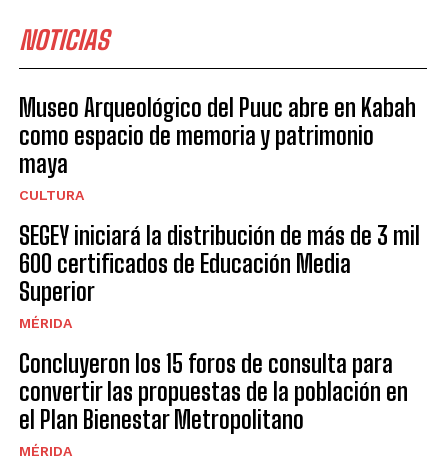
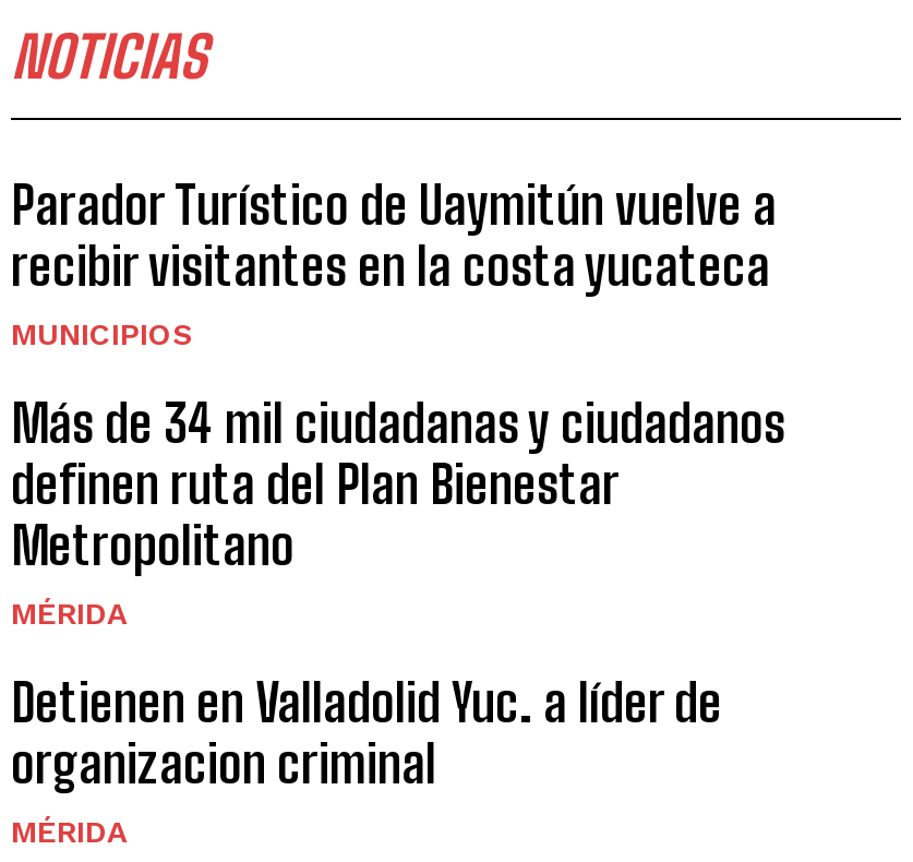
- Museo Arqueológico del Puuc abre en Kabah
- como espacio de memoria y patrimonio
- maya
- CULTURA
+ Parador Turístico de Uaymitún vuelve a
+ recibir visitantes en la costa yucateca
+ MUNICIPIOS

- SEGEY iniciará la distribución de más de 3 mil
- 600 certificados de Educación Media
- Superior
+ Más de 34 mil ciudadanas y ciudadanos
+ definen ruta del Plan Bienestar
+ Metropolitano

- Concluyeron los 15 foros de consulta para
- convertir las propuestas de la población en
- el Plan Bienestar Metropolitano
+ Detienen en Valladolid Yuc. a líder de
+ organizacion criminal
